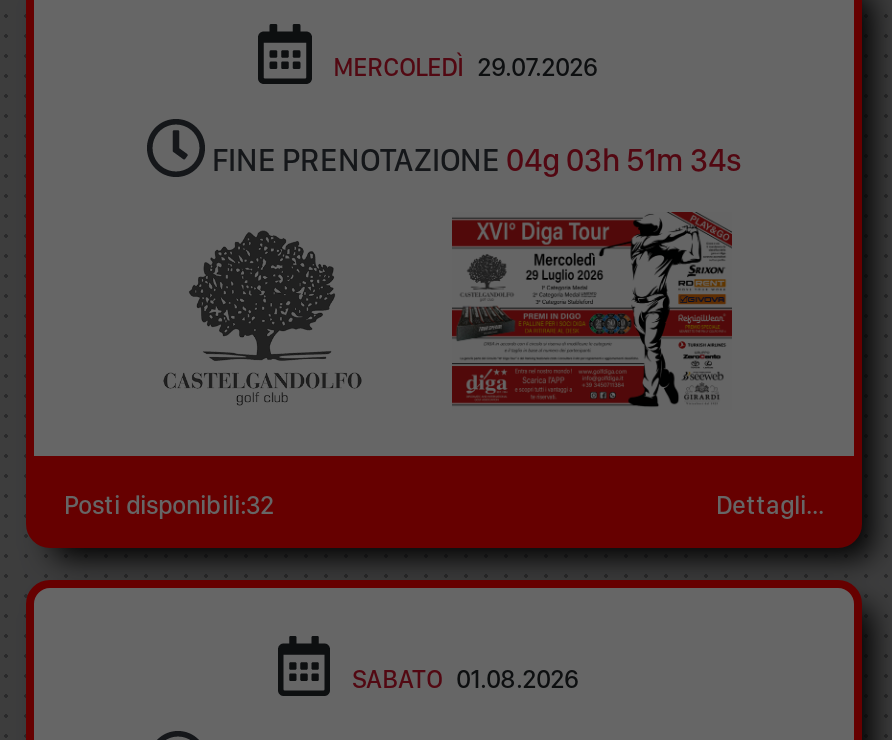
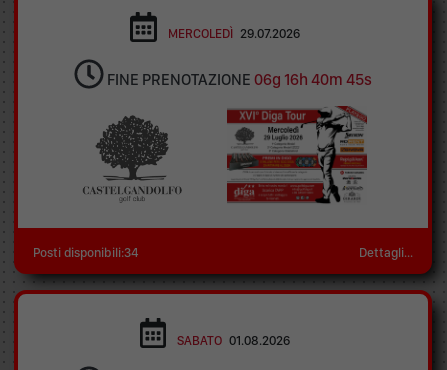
- FINE PRENOTAZIONE 04g 03h 51m 34s
+ FINE PRENOTAZIONE 06g 16h 40m 45s

- Posti disponibili:32
+ Posti disponibili:34
